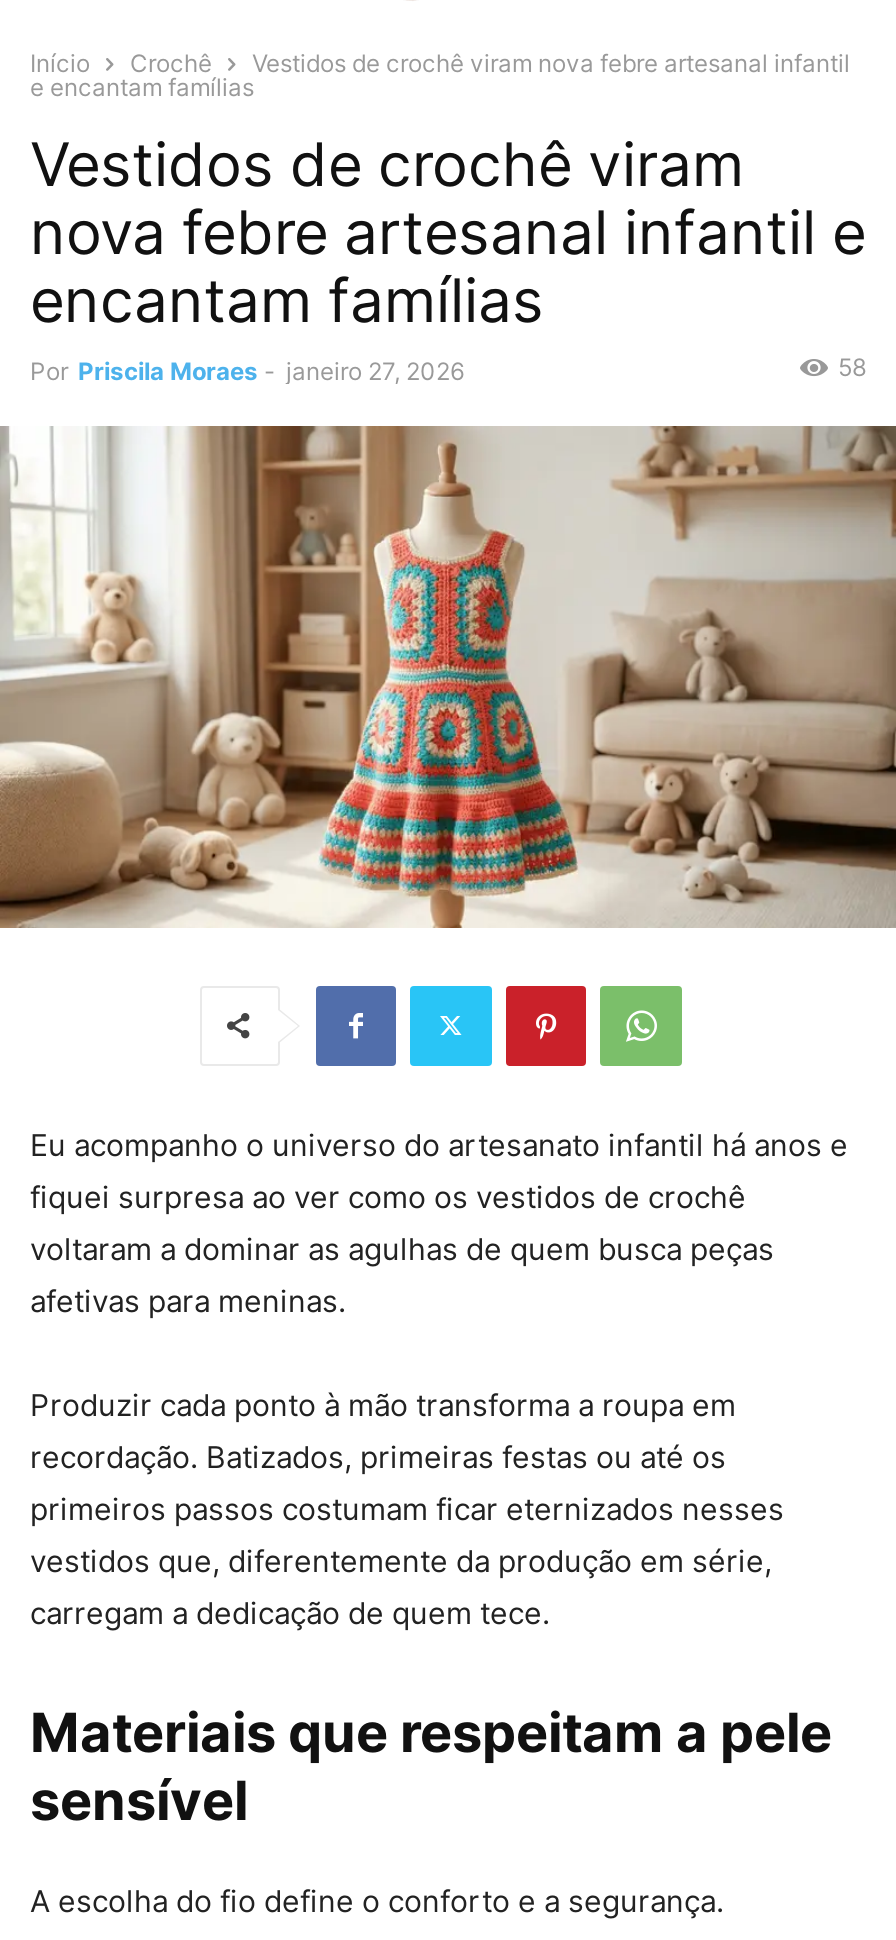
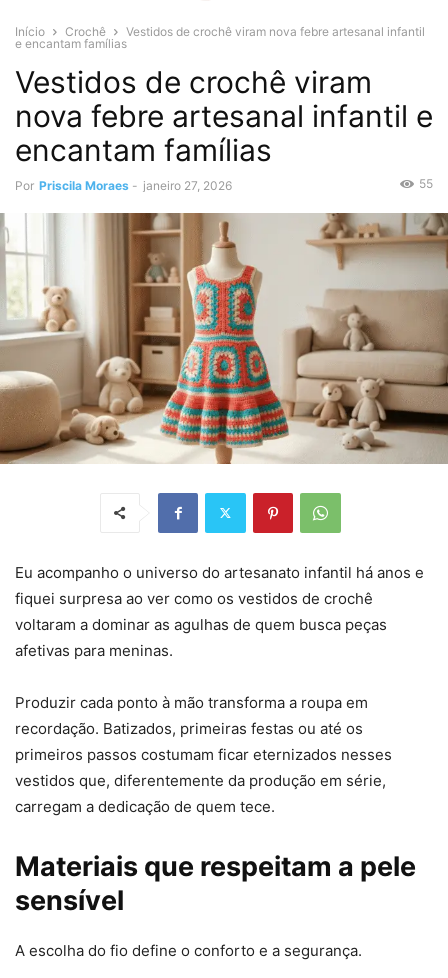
- 58
+ 55
